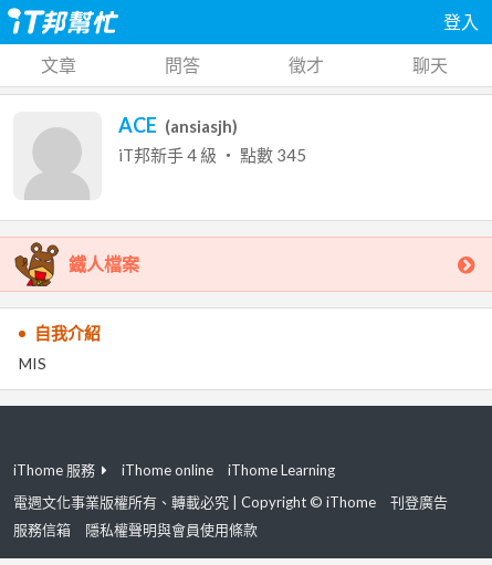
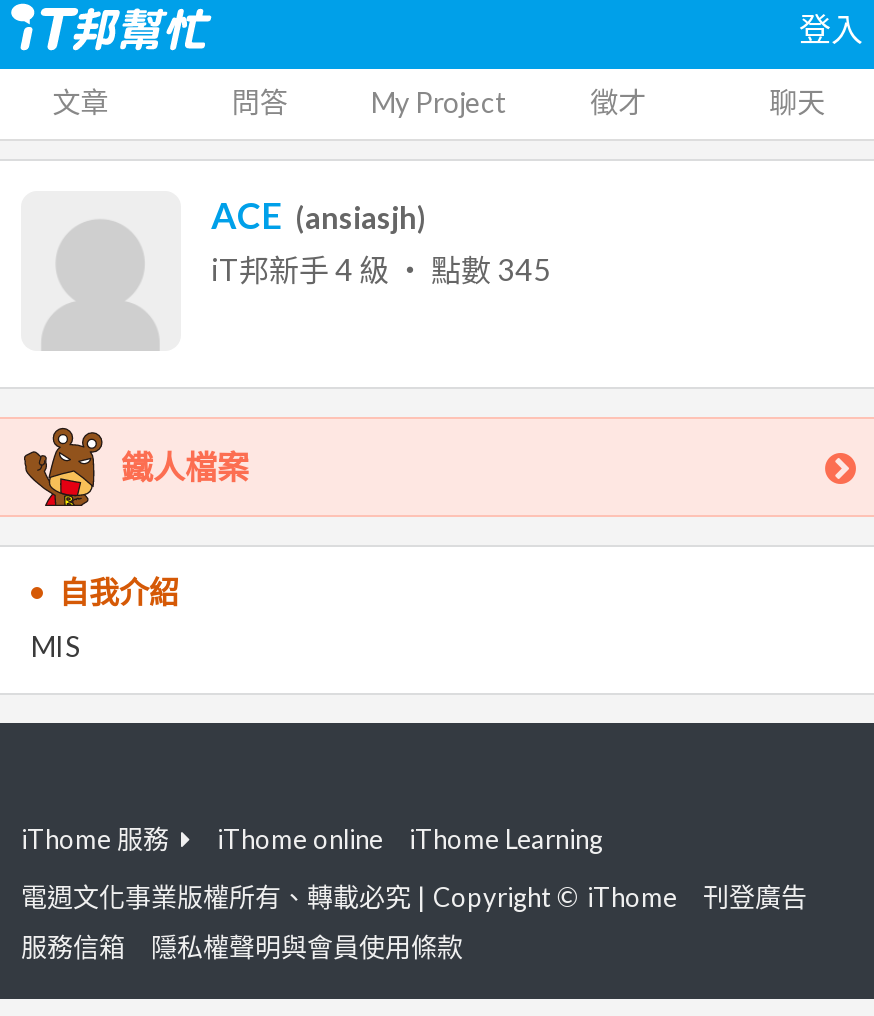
+ My Project
